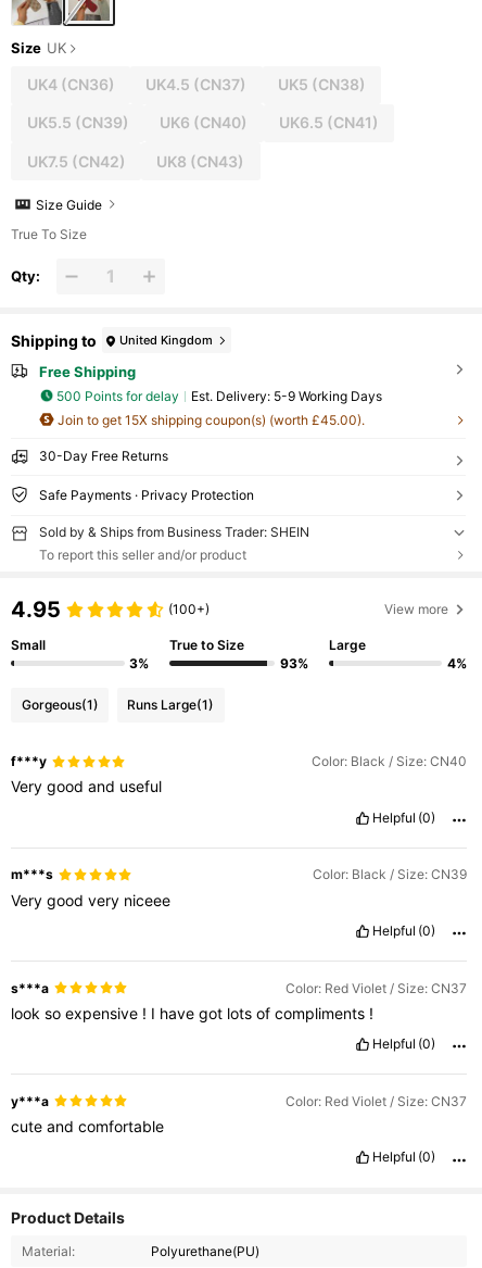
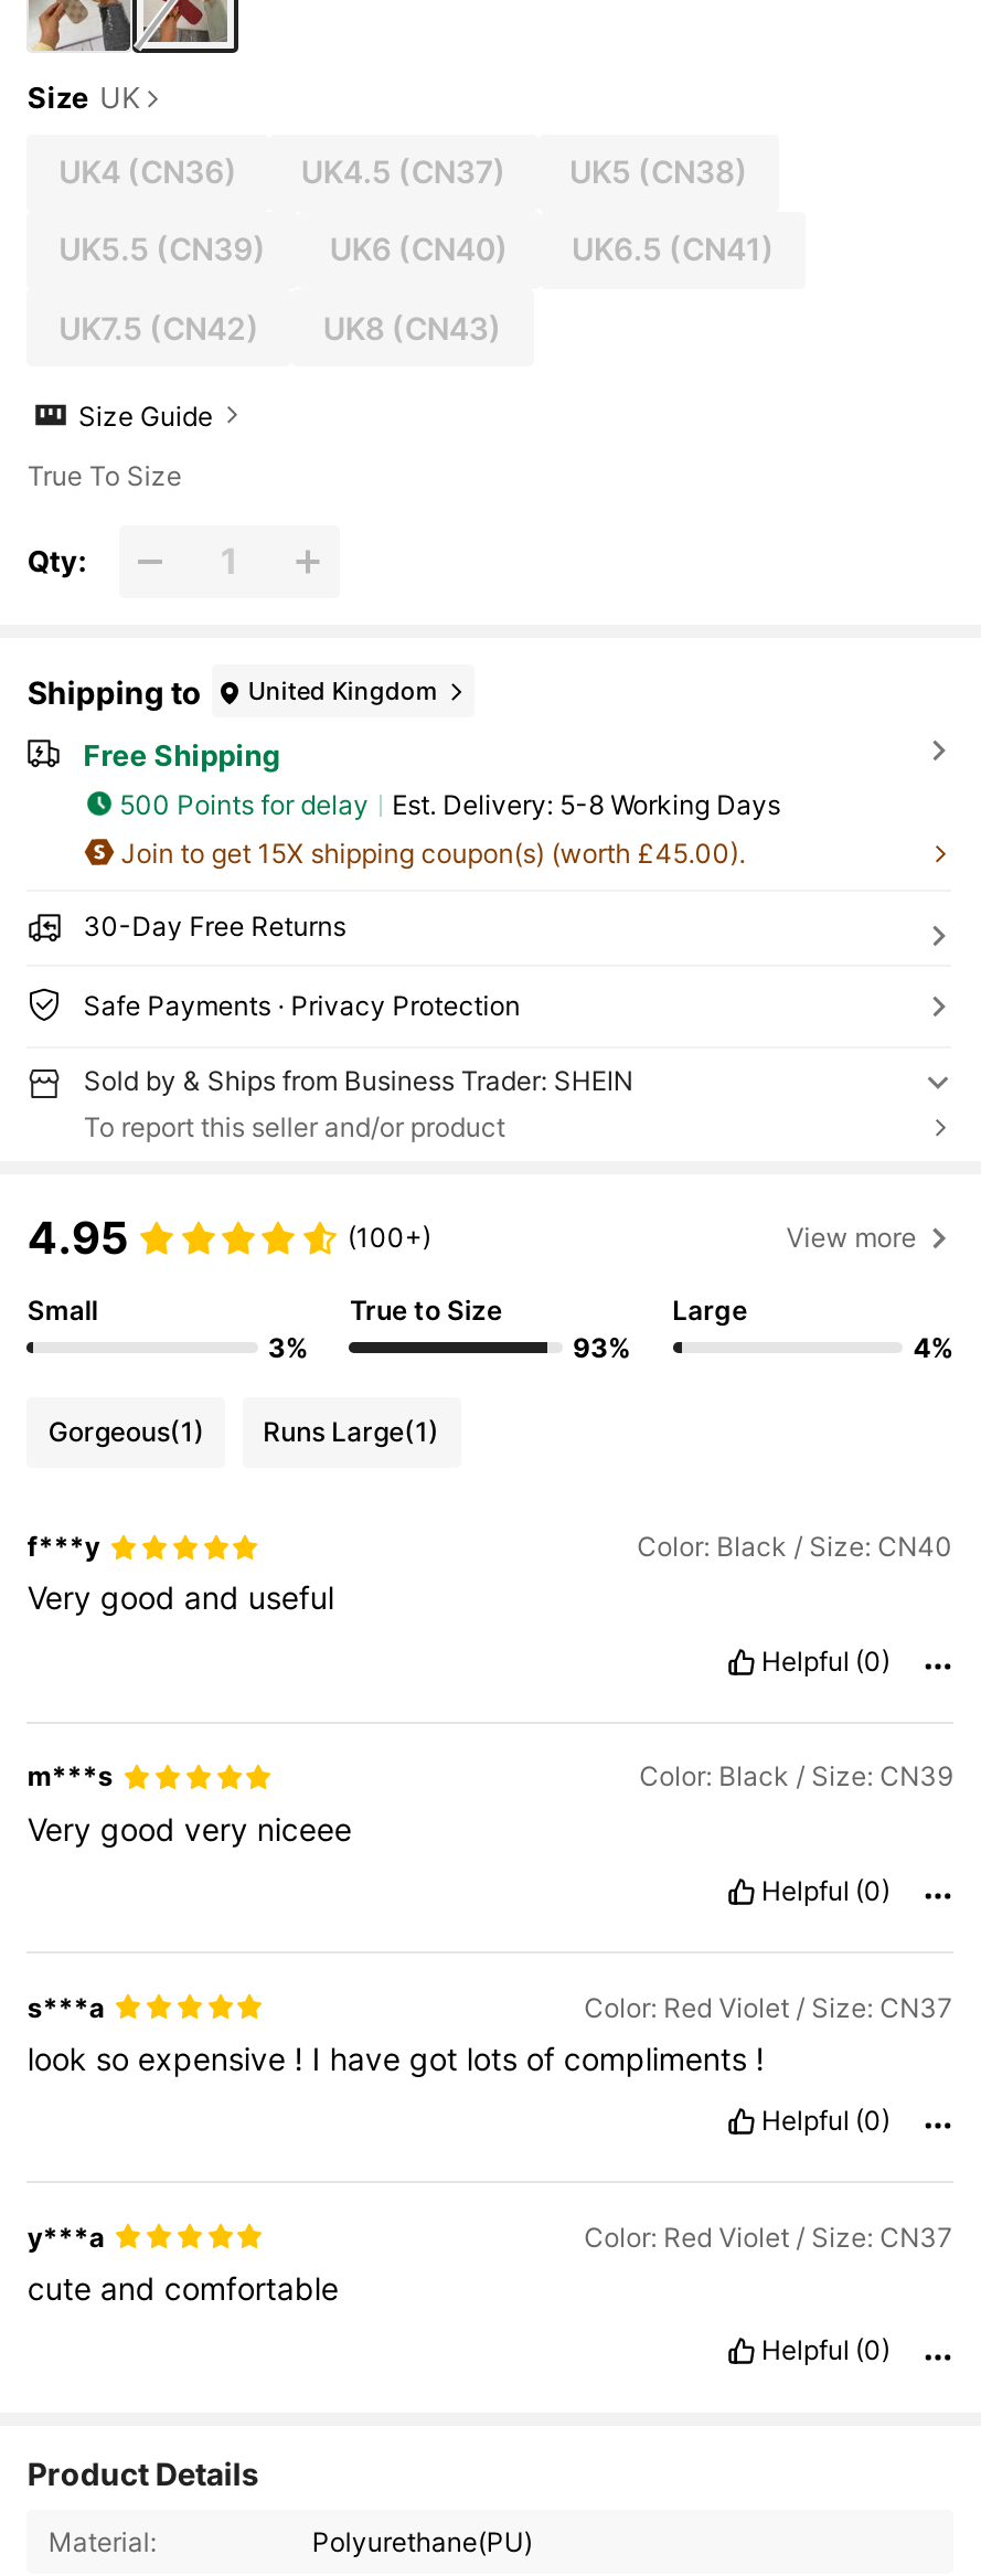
- Est. Delivery: 5-9 Working Days
+ Est. Delivery: 5-8 Working Days
